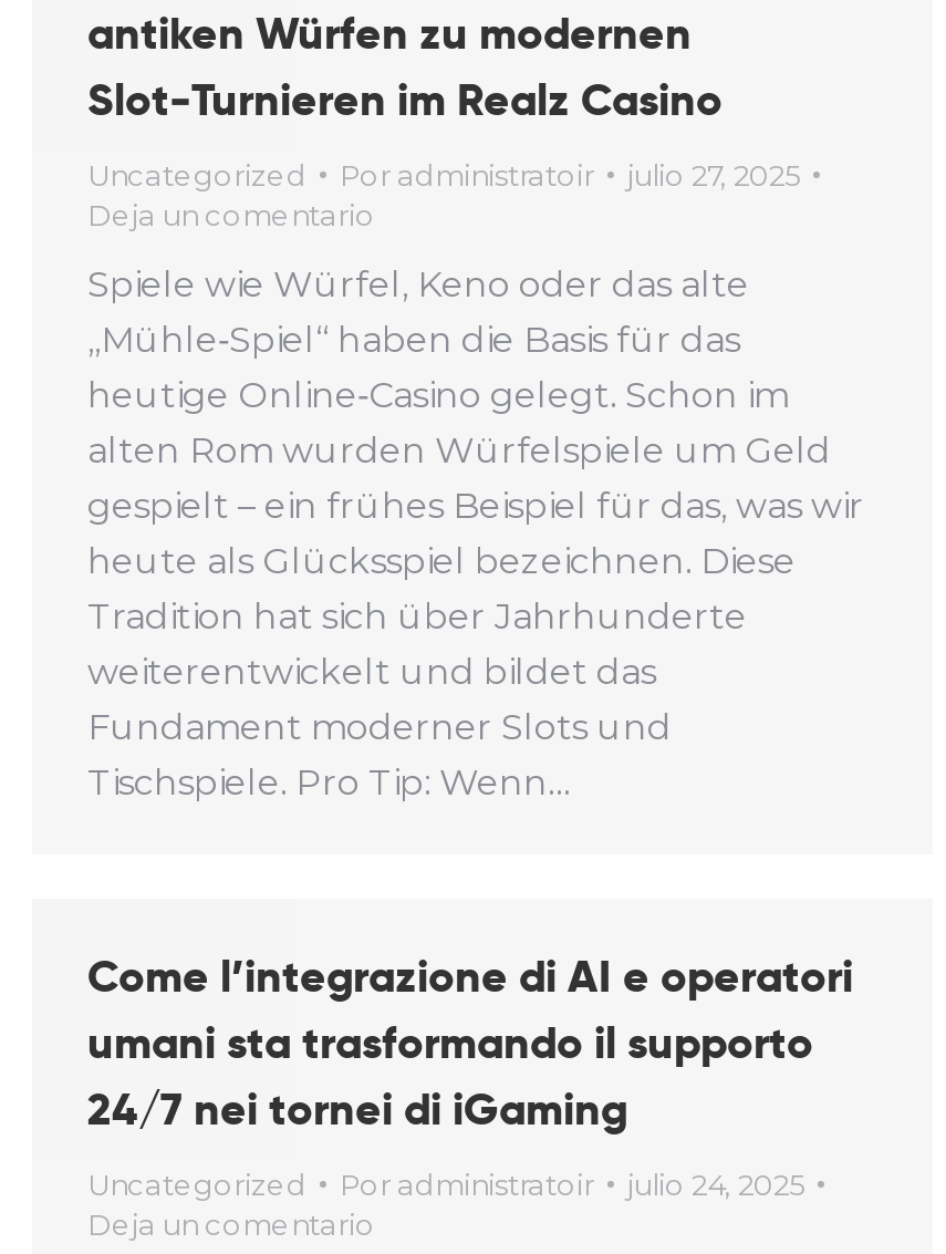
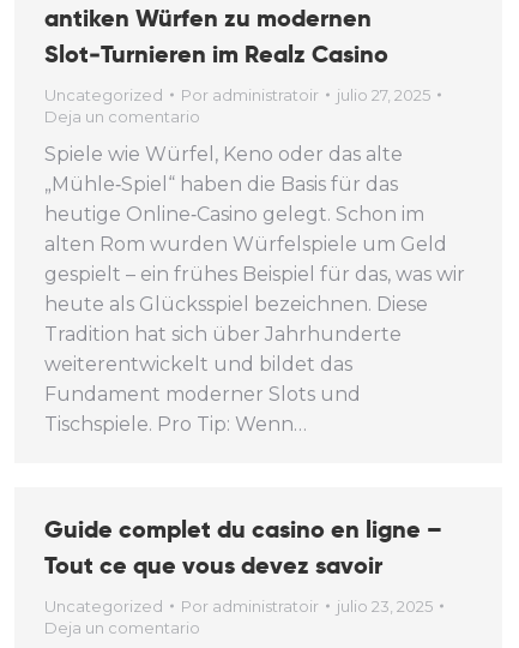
- Come l’integrazione di AI e operatori
- umani sta trasformando il supporto
- 24/7 nei tornei di iGaming
+ Guide complet du casino en ligne –
+ Tout ce que vous devez savoir

- Uncategorized Por administratoir julio 24, 2025
+ Uncategorized Por administratoir julio 23, 2025
